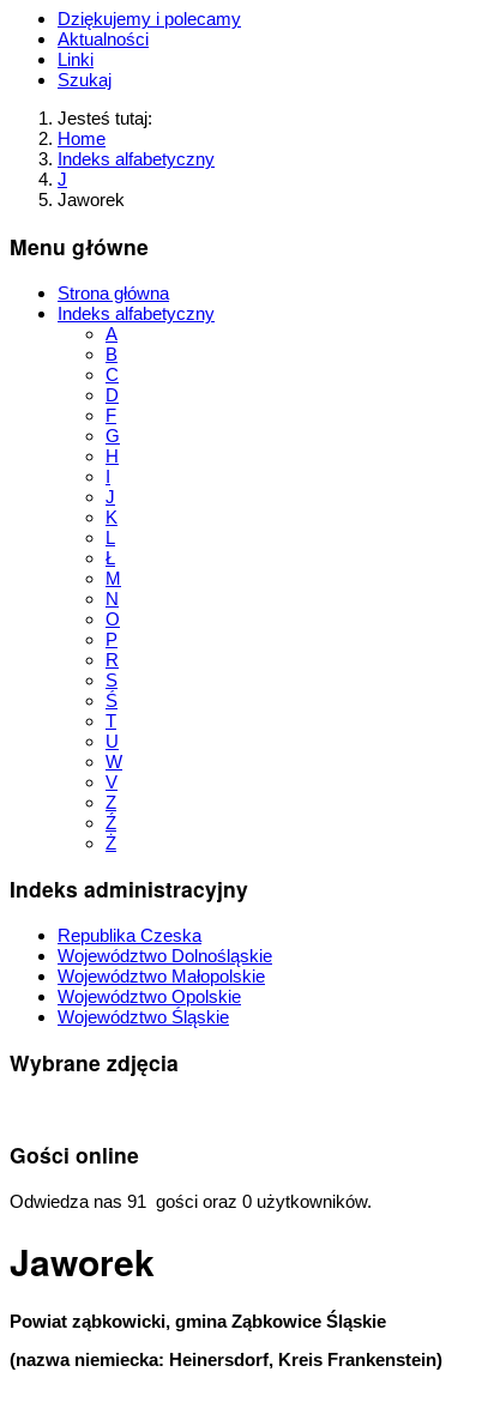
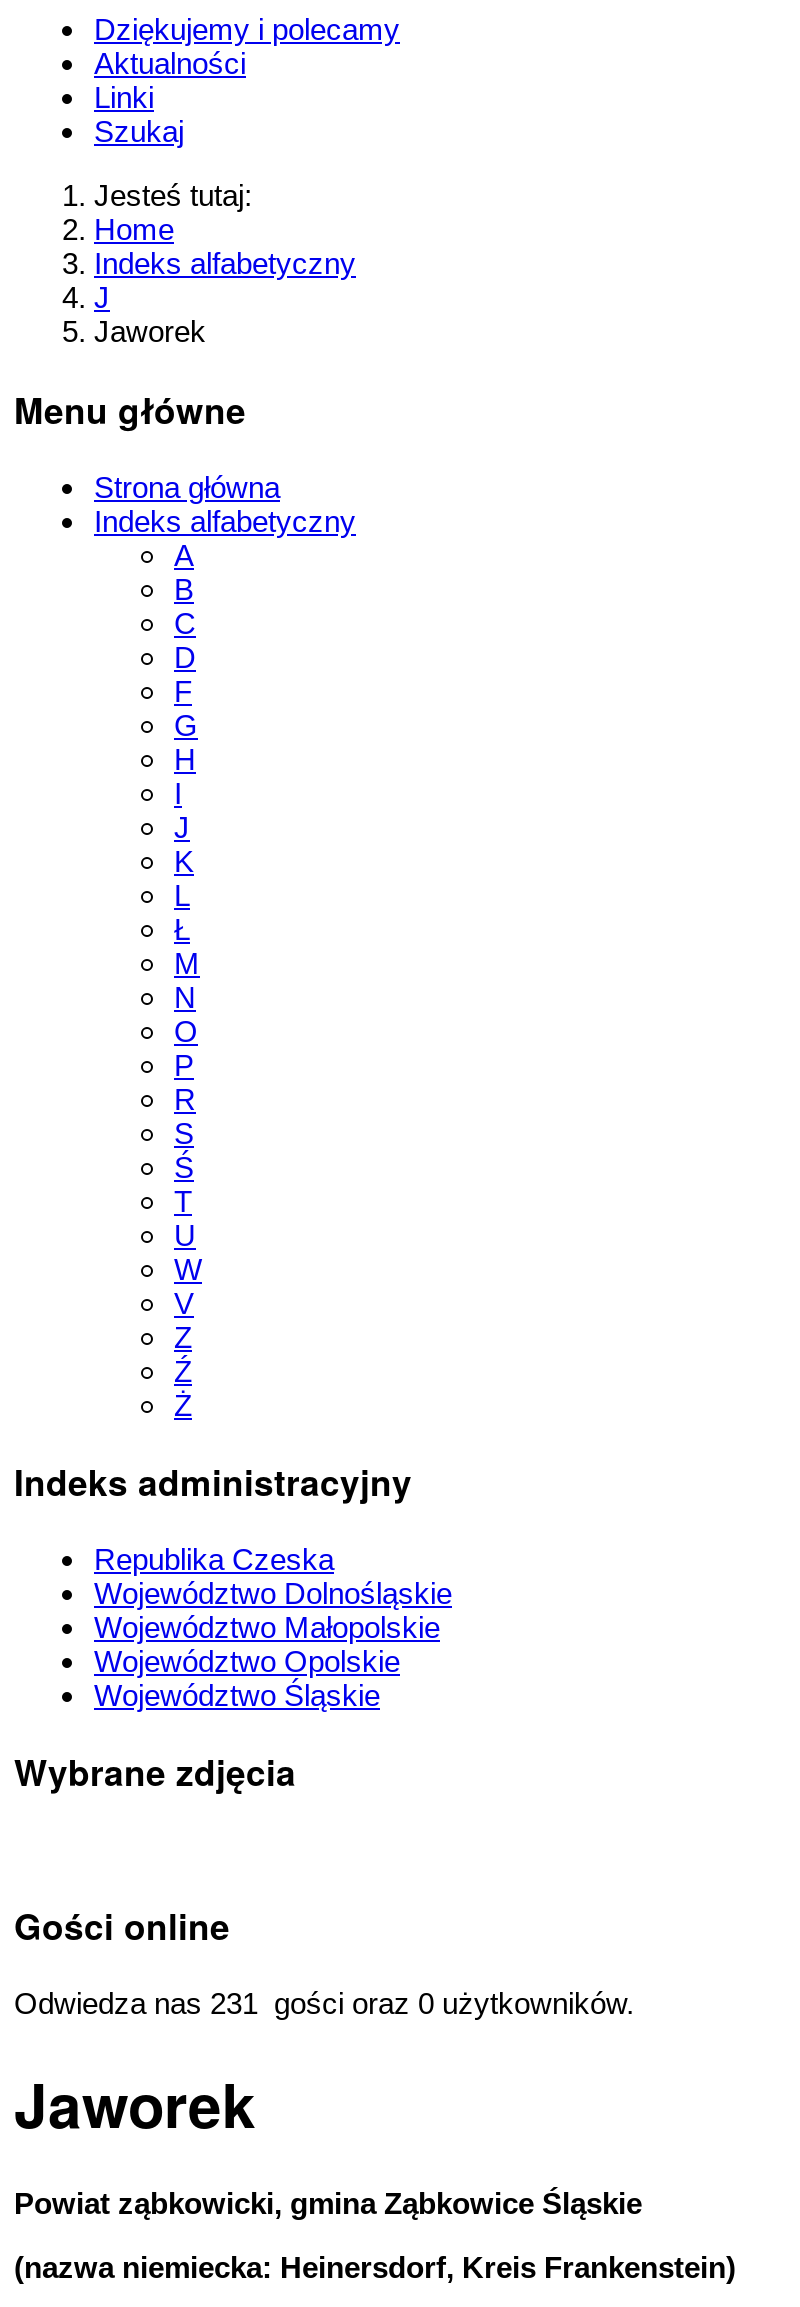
- Odwiedza nas 91 gości oraz 0 użytkowników.
+ Odwiedza nas 231 gości oraz 0 użytkowników.
